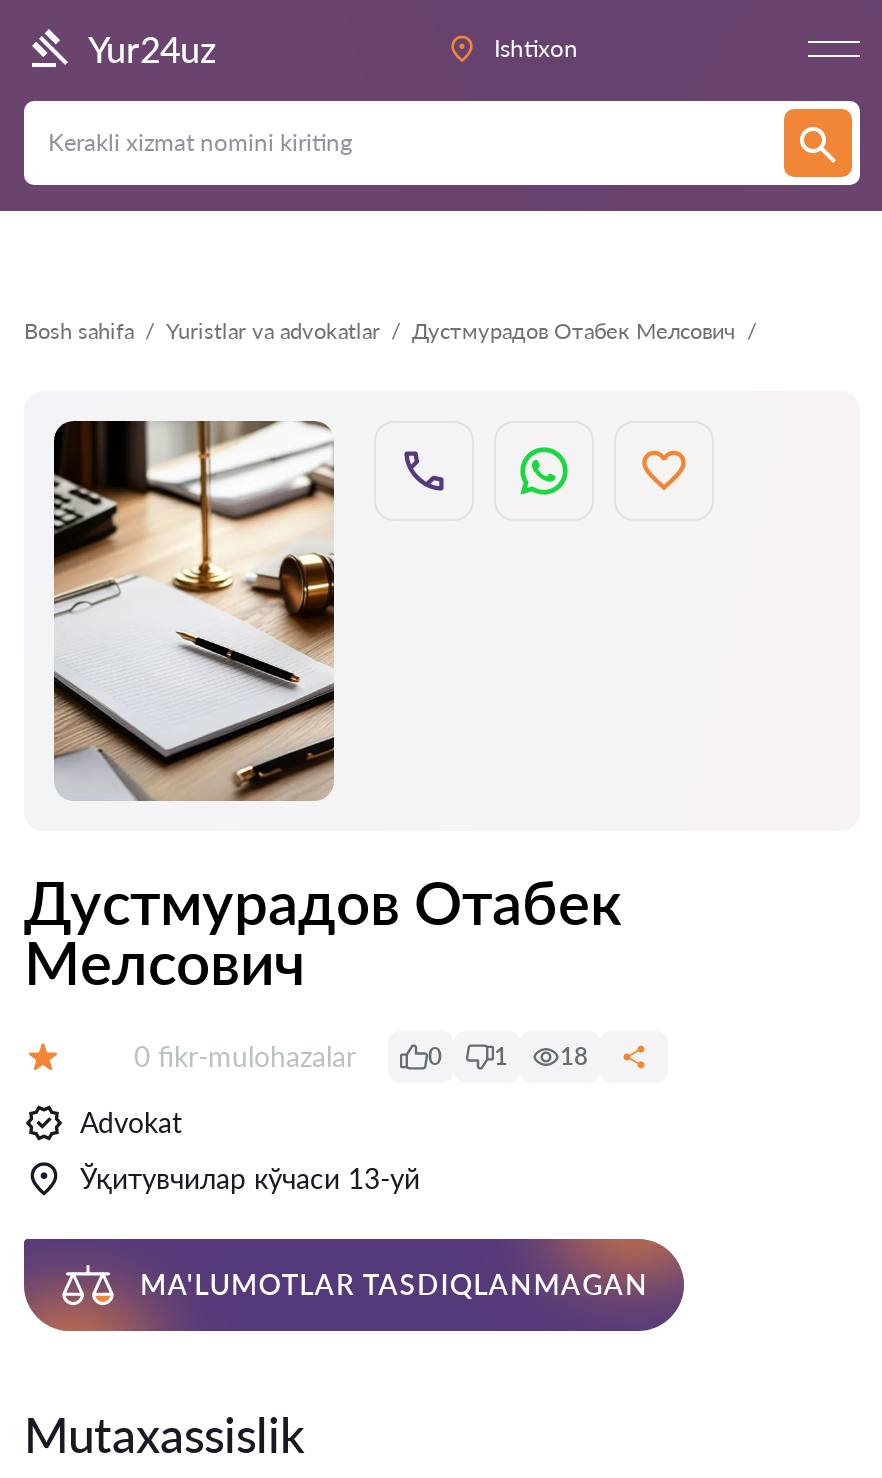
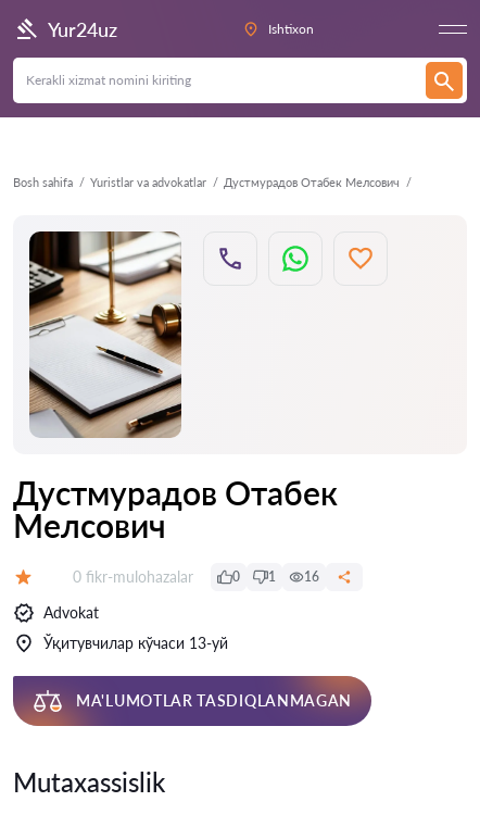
- 0 1 18
+ 0 1 16
